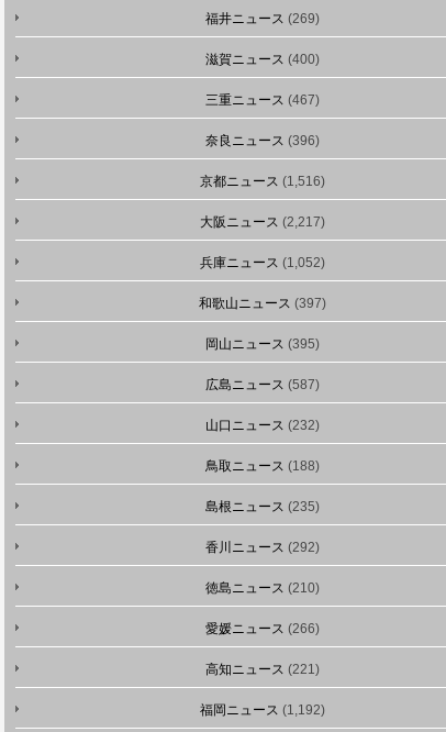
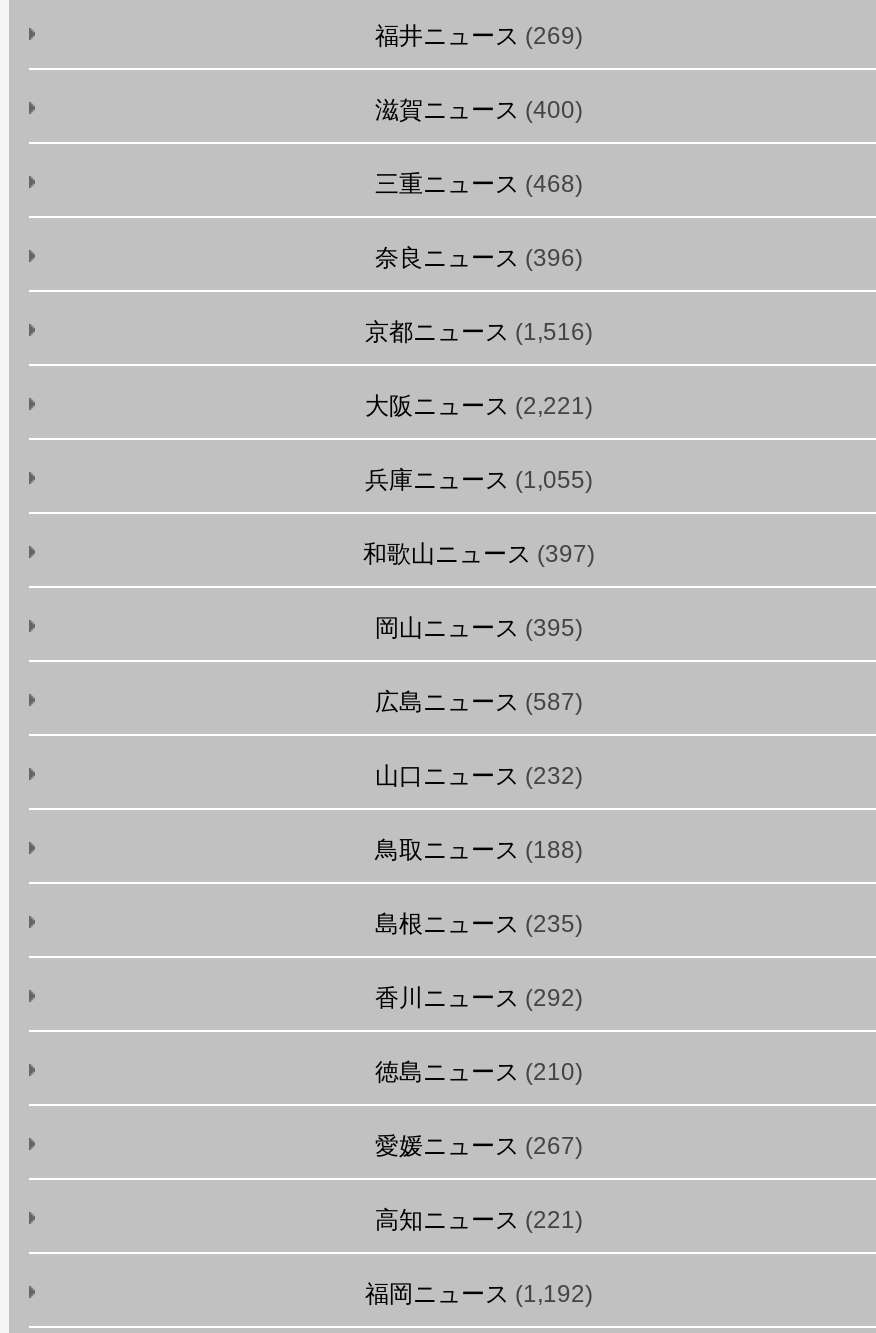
- 三重ニュース(467)
+ 三重ニュース(468)

- 大阪ニュース(2,217)
+ 大阪ニュース(2,221)

- 兵庫ニュース(1,052)
+ 兵庫ニュース(1,055)

- 愛媛ニュース(266)
+ 愛媛ニュース(267)
